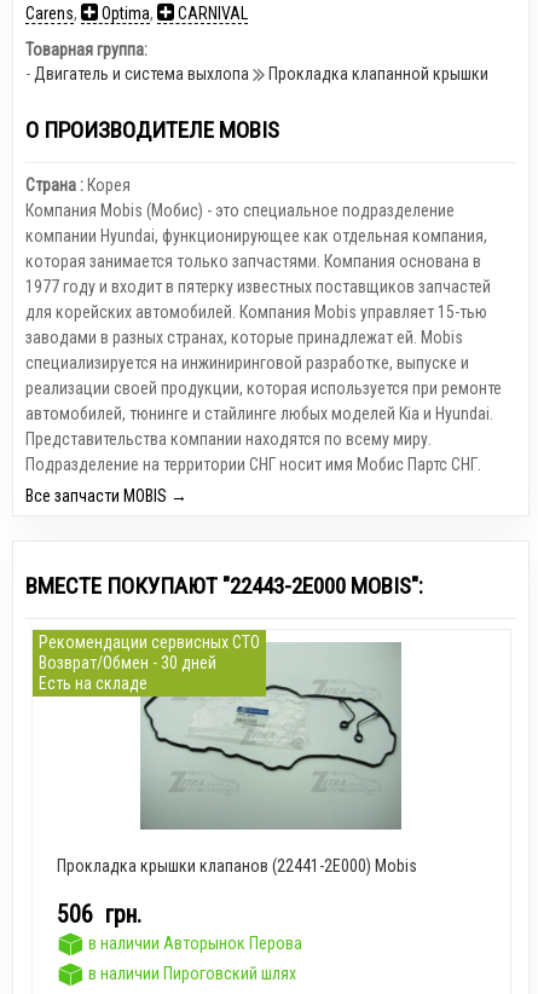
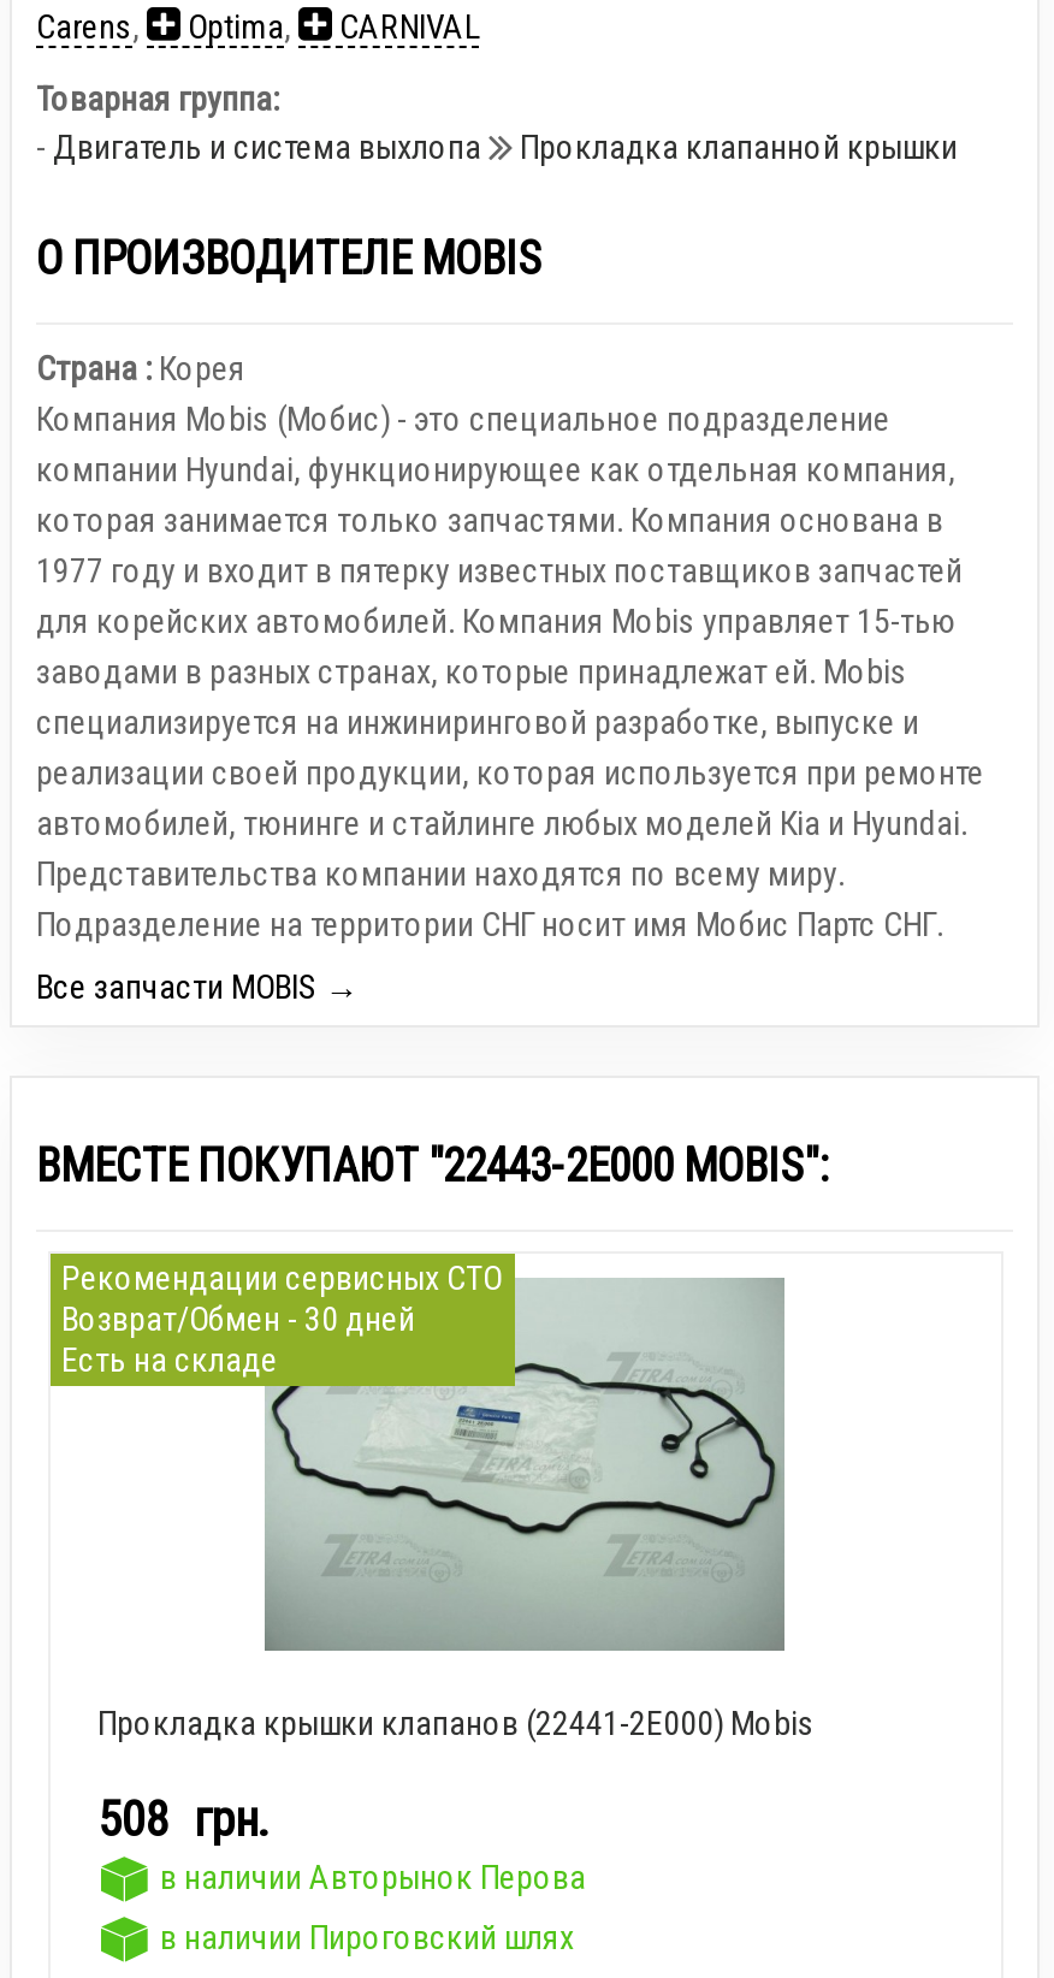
- 506 грн.
+ 508 грн.
